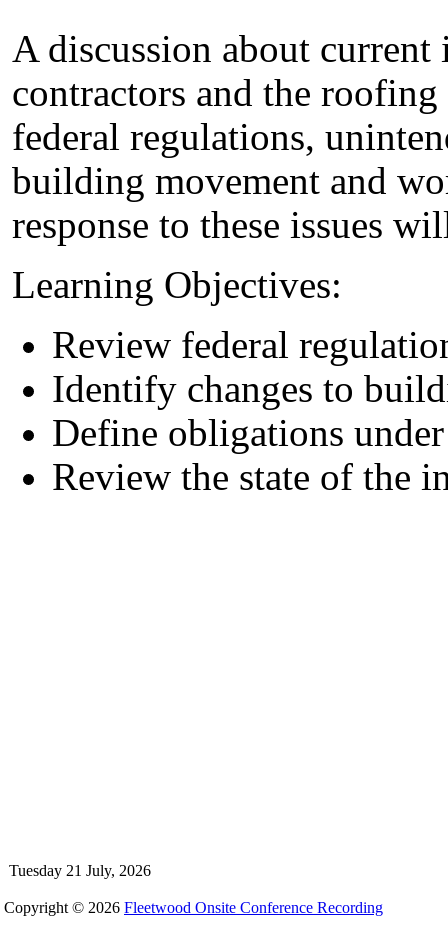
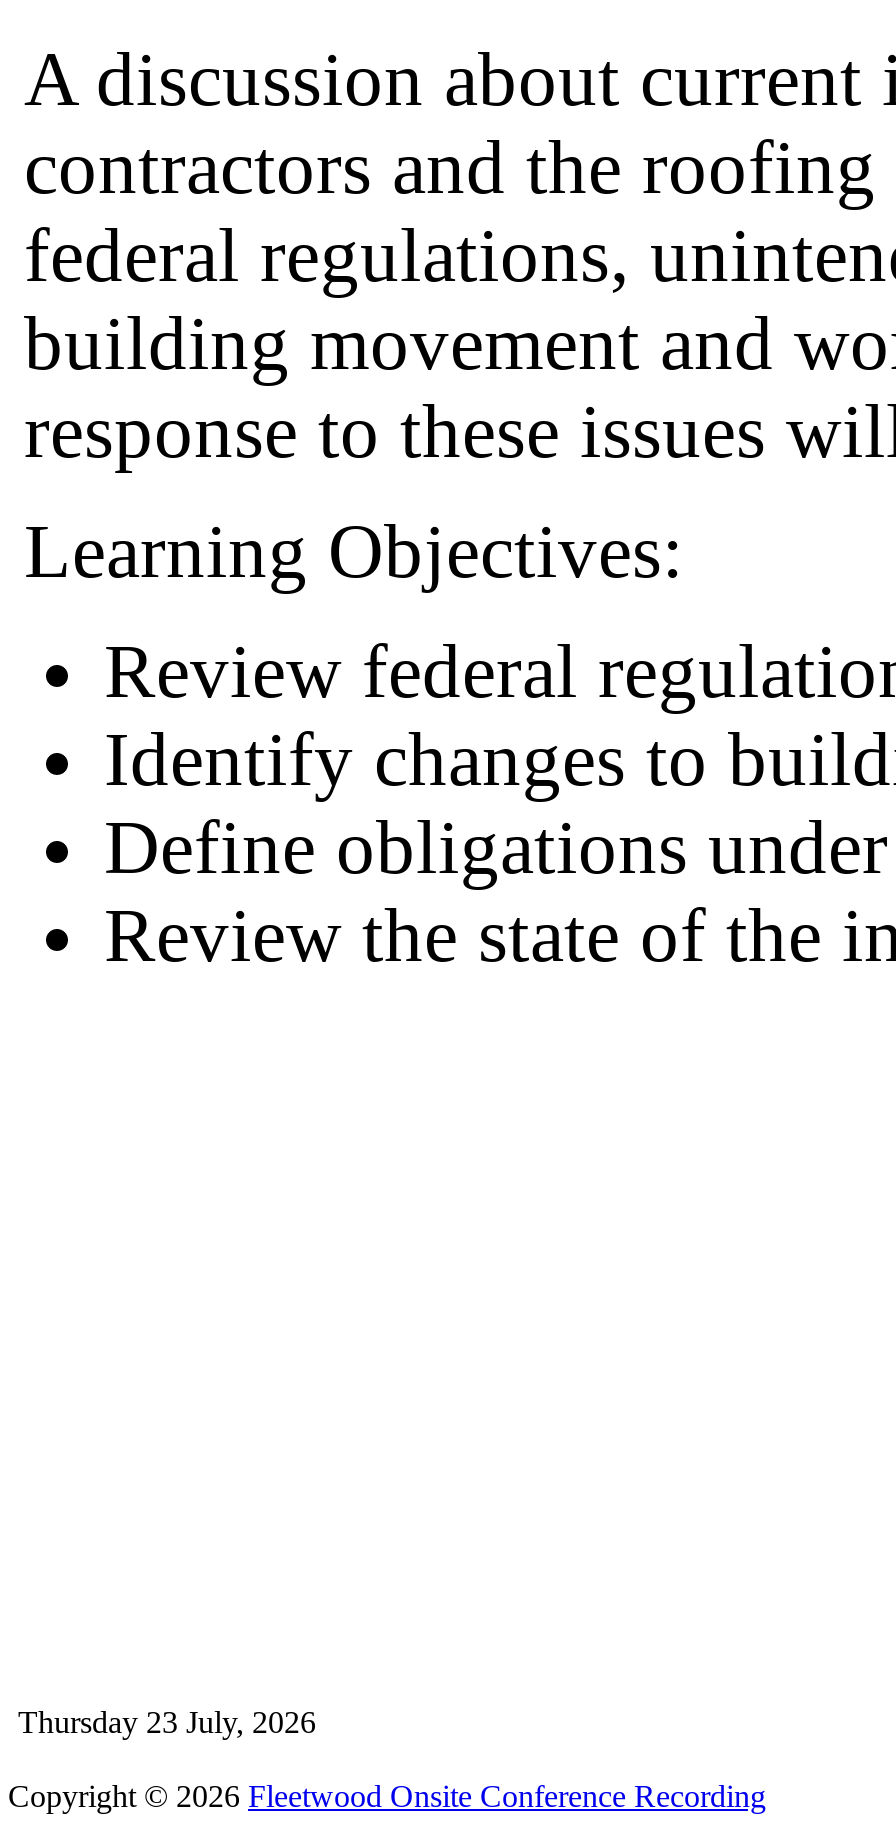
- Tuesday 21 July, 2026
+ Thursday 23 July, 2026
